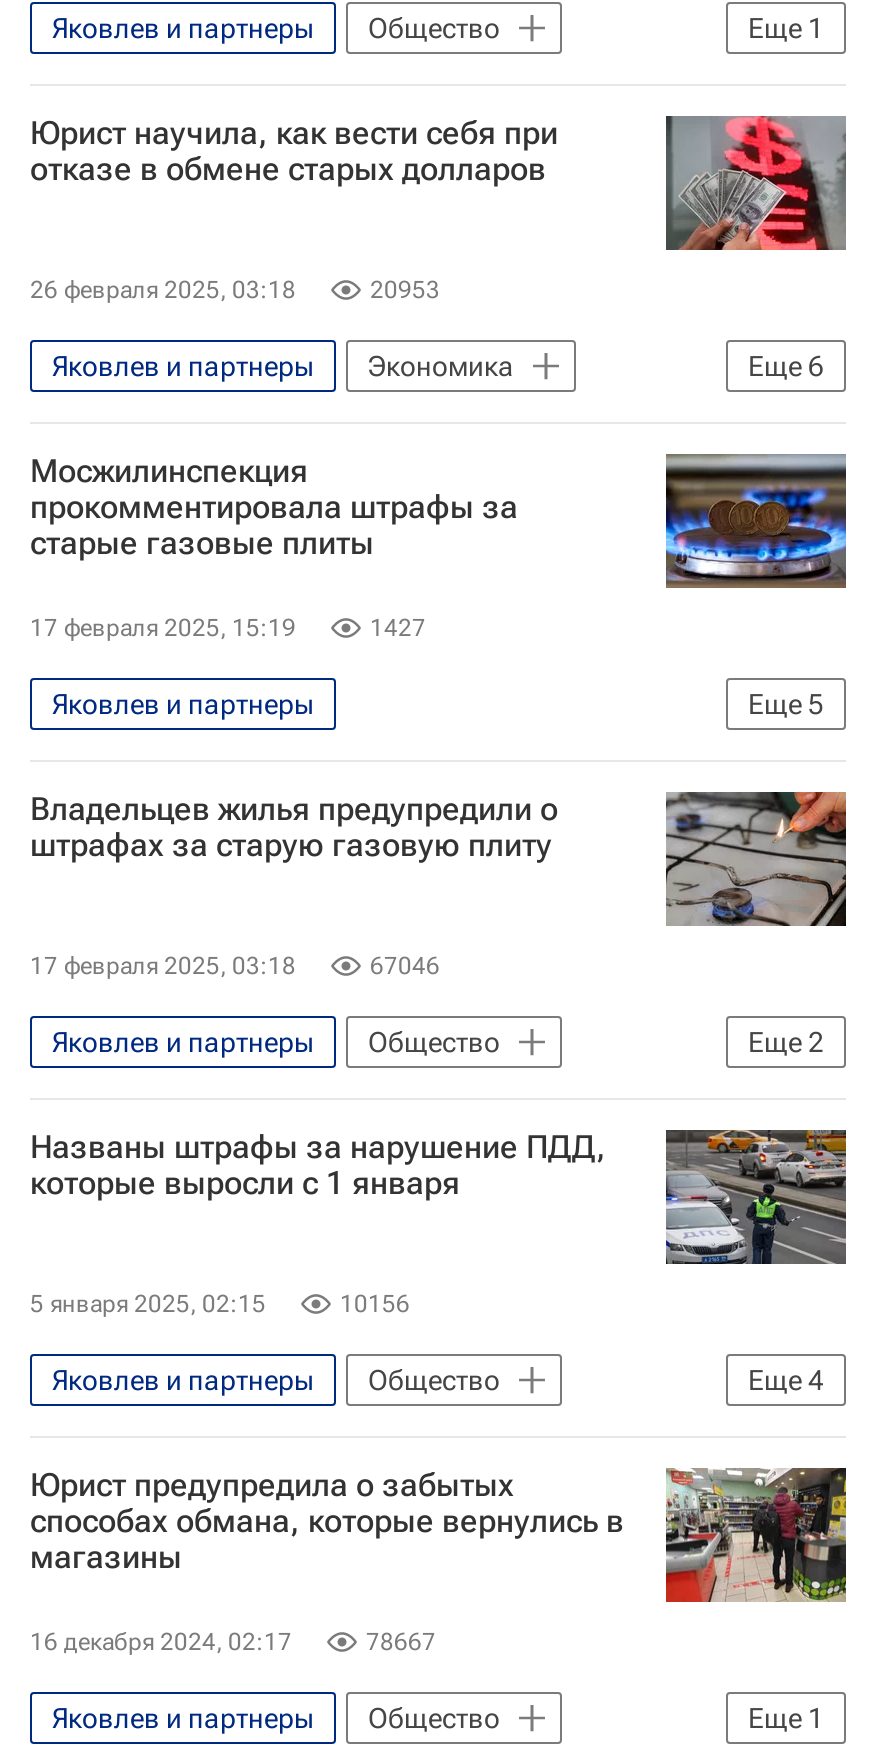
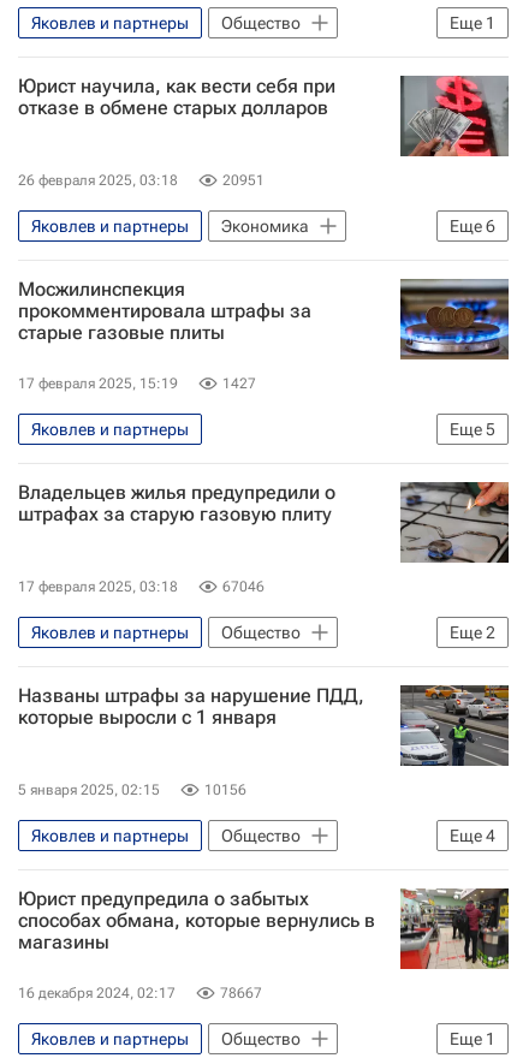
- 20953
+ 20951
